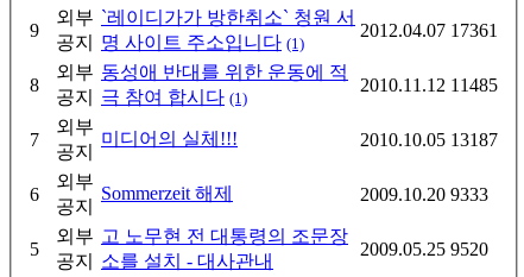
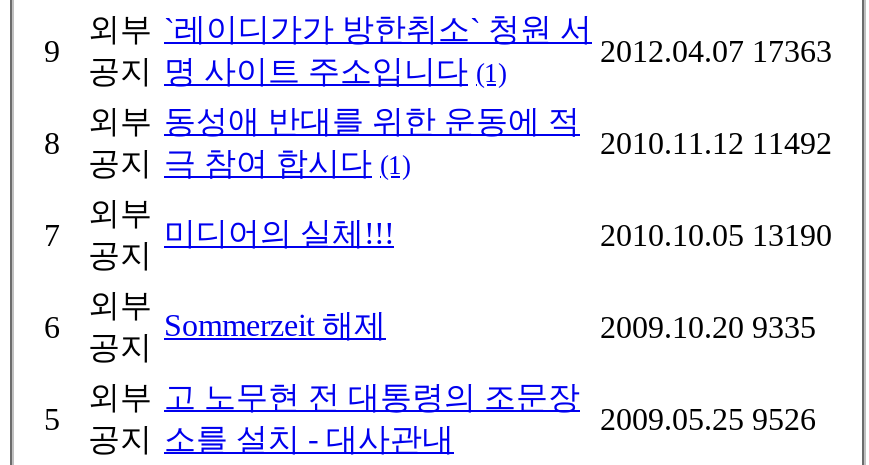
- 2012.04.07 17361
+ 2012.04.07 17363

- 2010.11.12 11485
+ 2010.11.12 11492

- 2010.10.05 13187
+ 2010.10.05 13190

- 2009.10.20 9333
+ 2009.10.20 9335

- 2009.05.25 9520
+ 2009.05.25 9526
